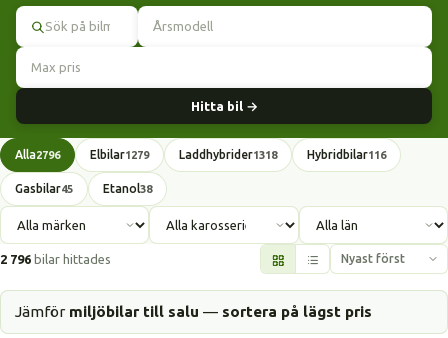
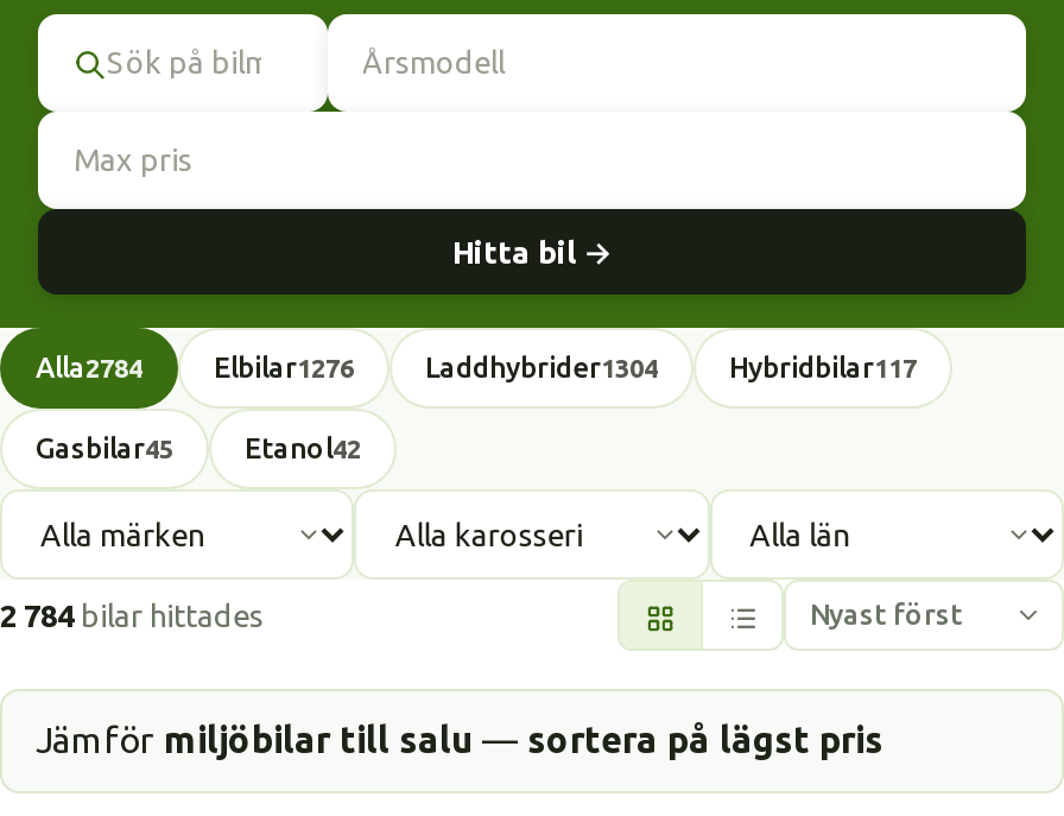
- Alla2796
+ Alla2784

- Elbilar1279
+ Elbilar1276

- Laddhybrider1318
+ Laddhybrider1304

- Hybridbilar116
+ Hybridbilar117

- Etanol 38
+ Etanol 42

- 2 796 bilar hittades
+ 2 784 bilar hittades
